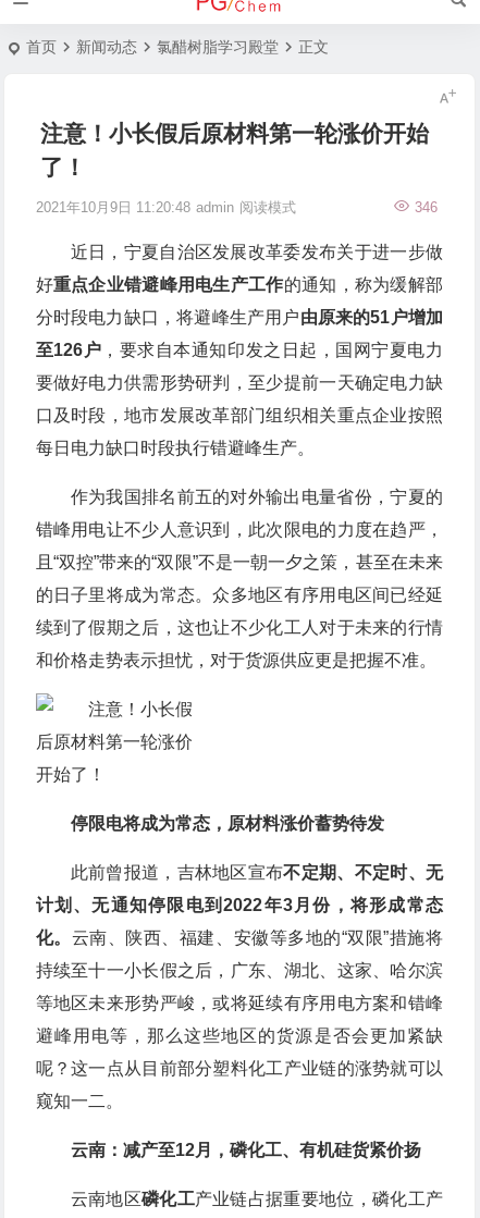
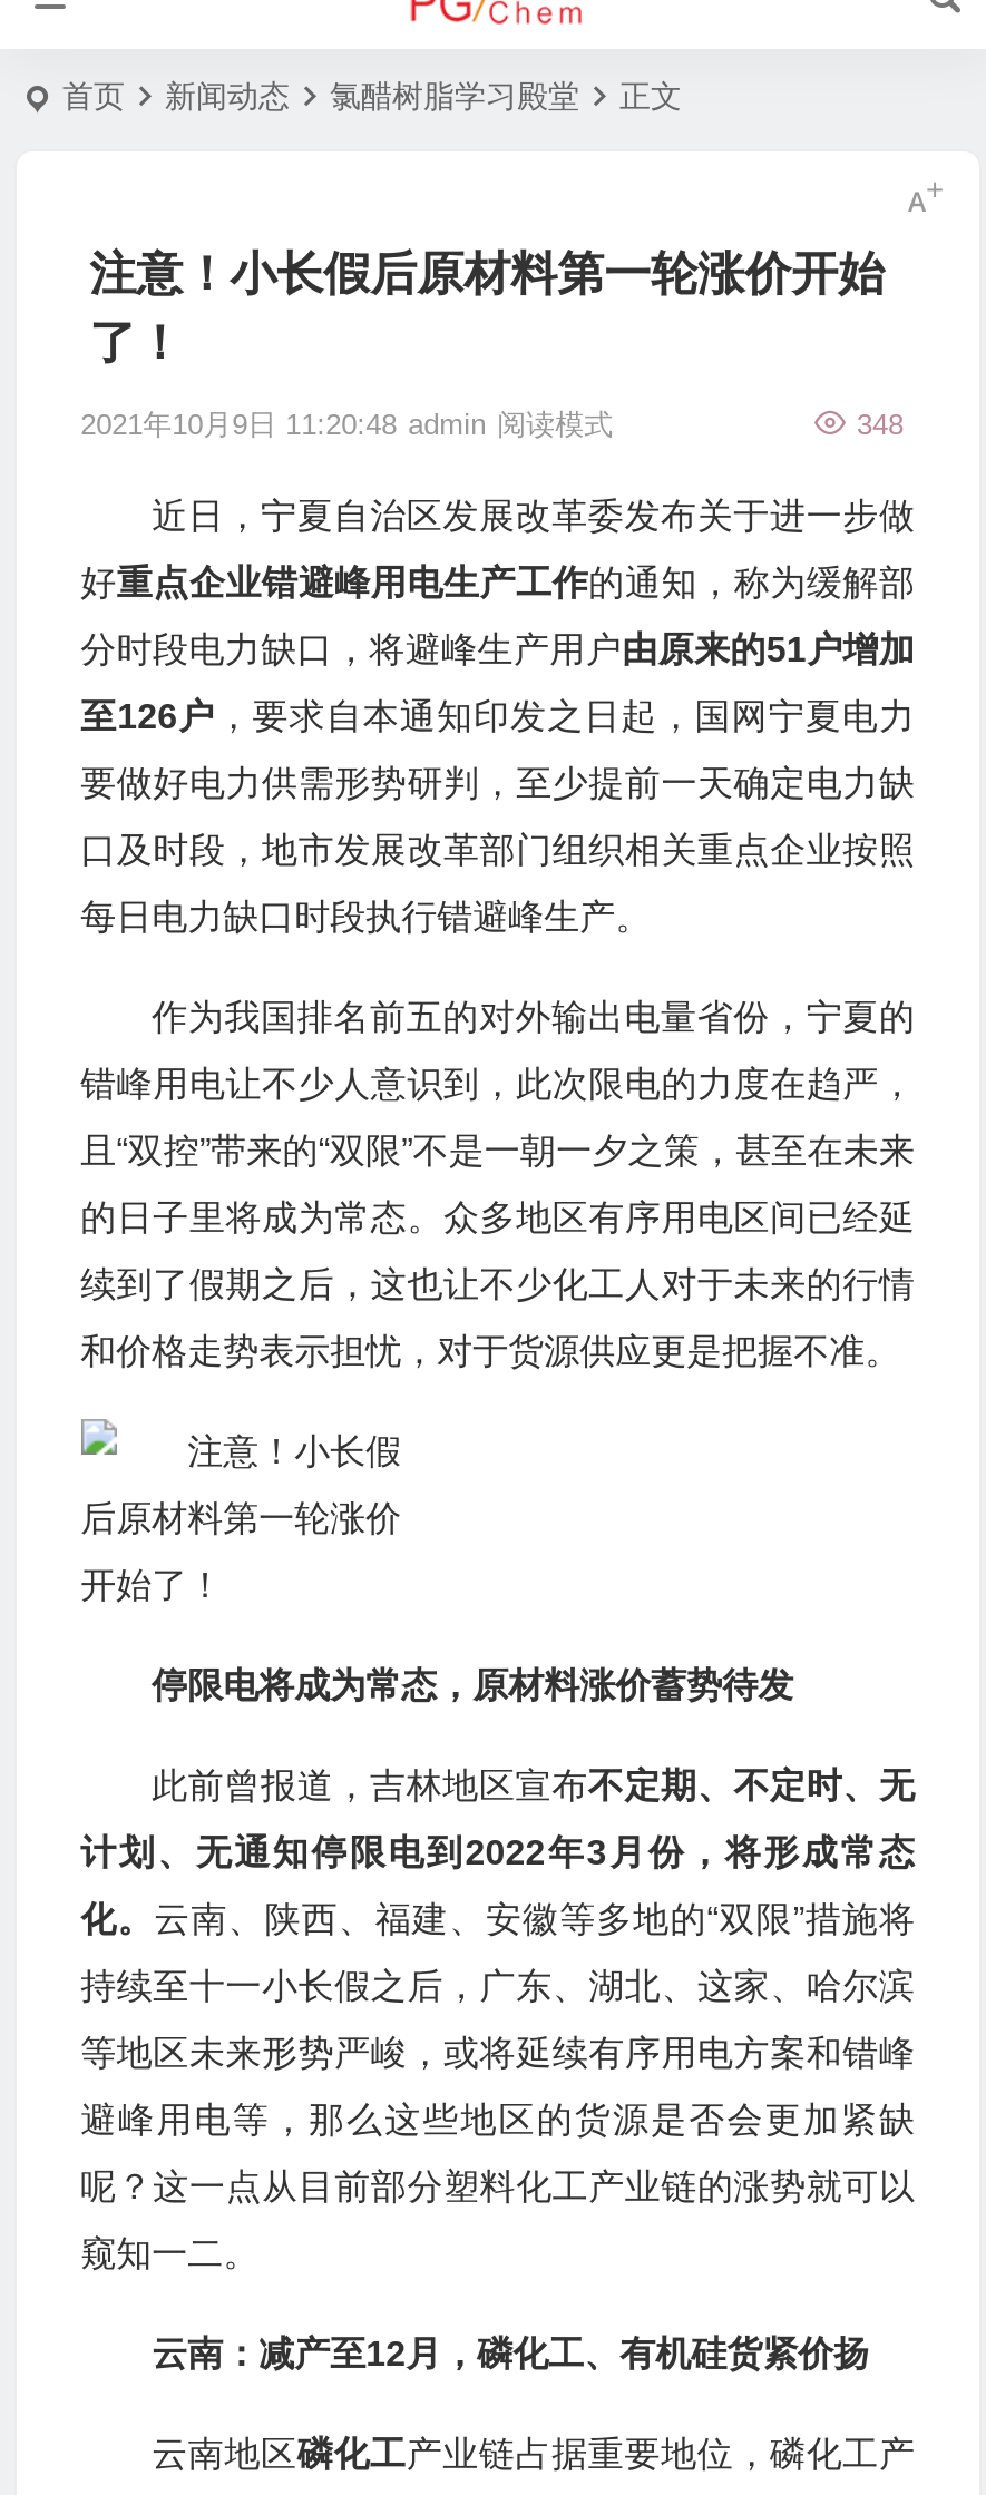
- 346
+ 348
